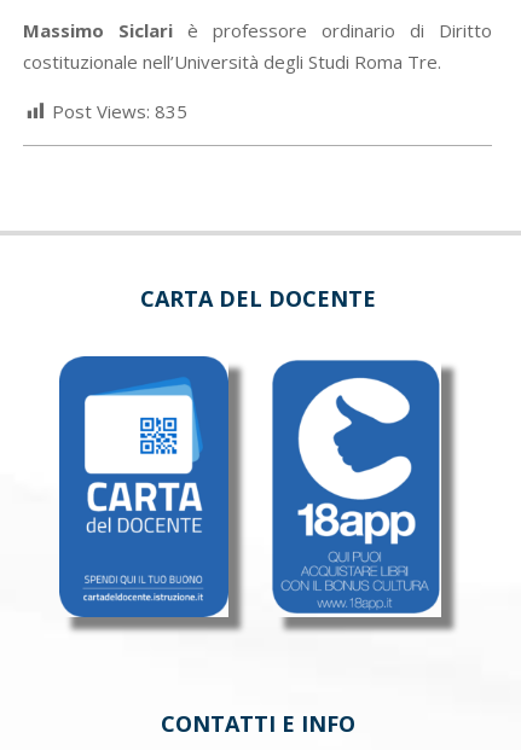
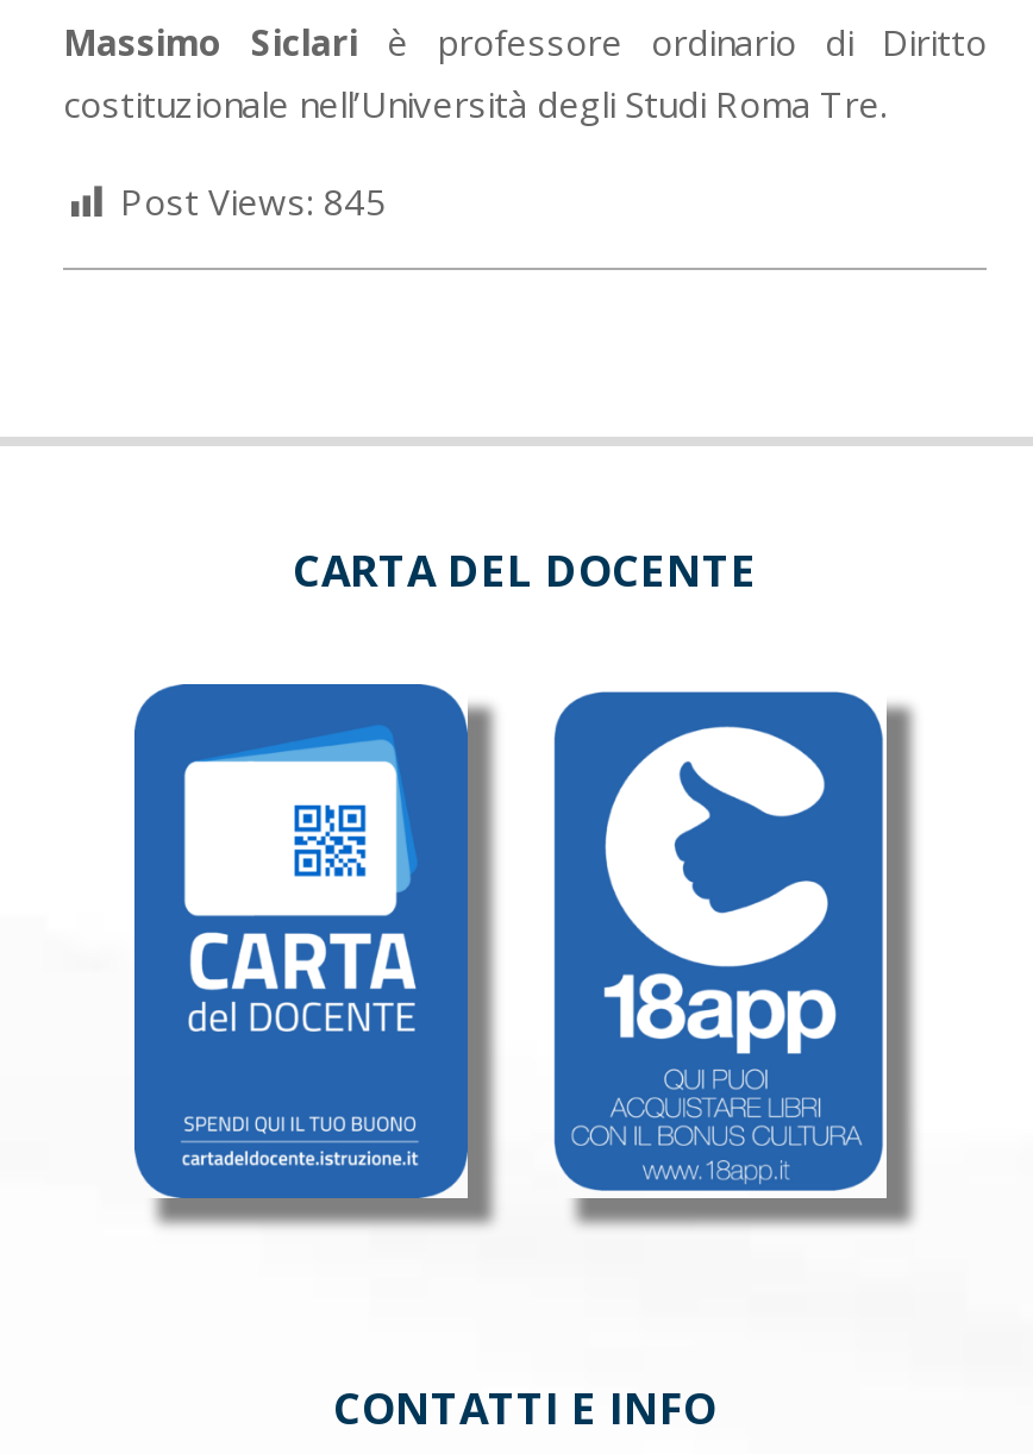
- Post Views: 835
+ Post Views: 845
